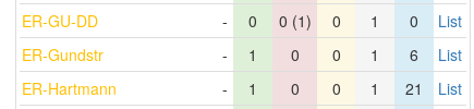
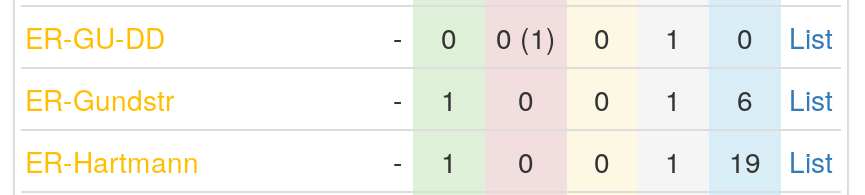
- 21
+ 19
